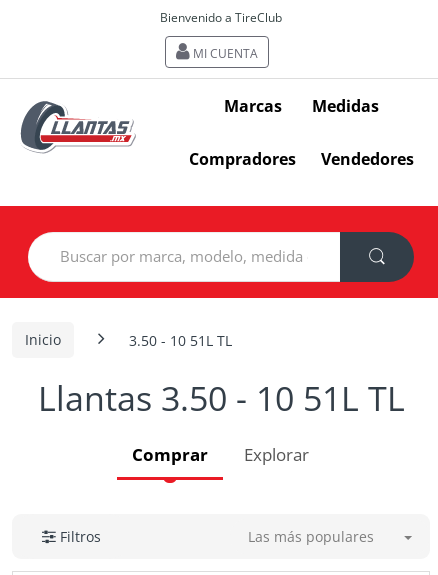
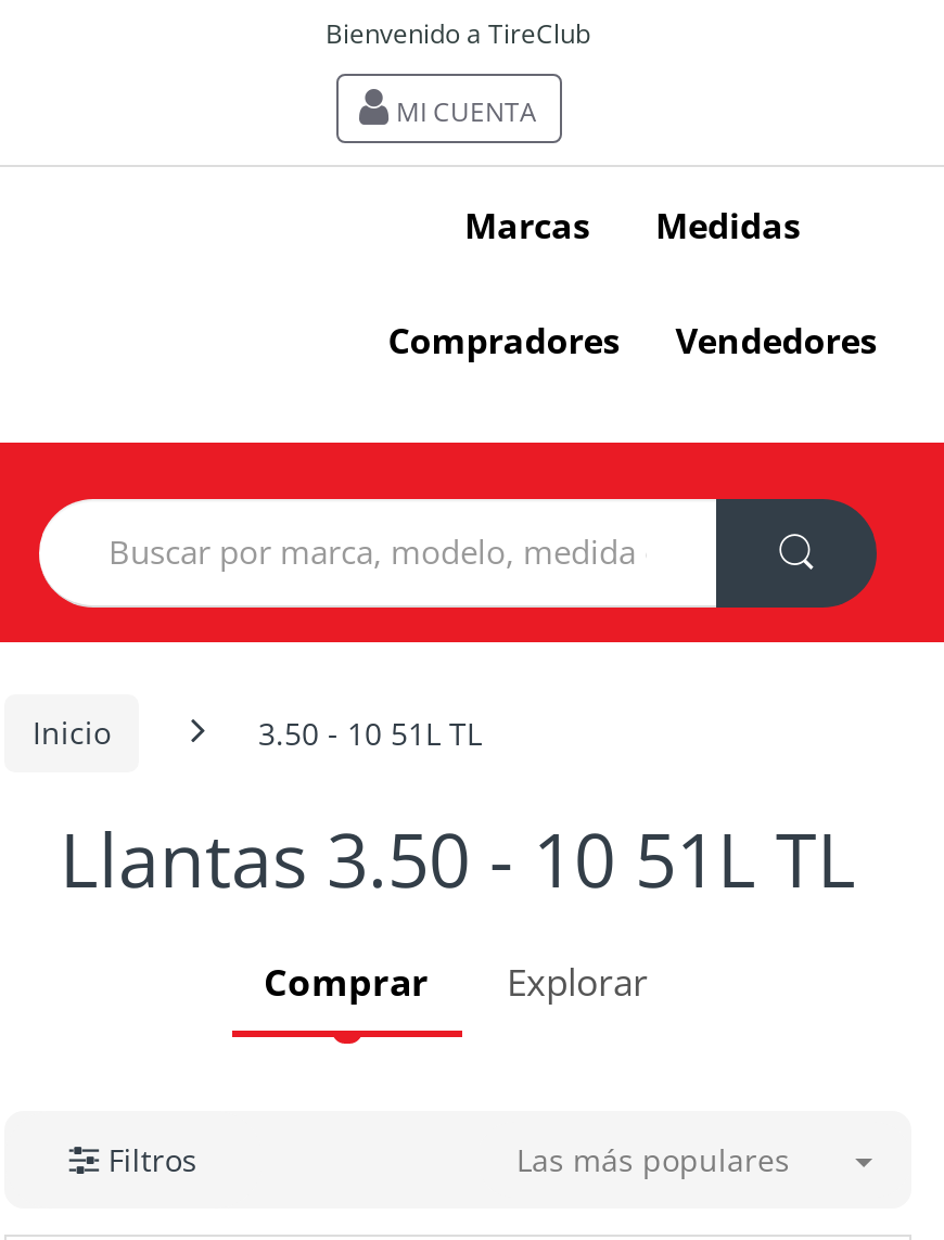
- [image]
